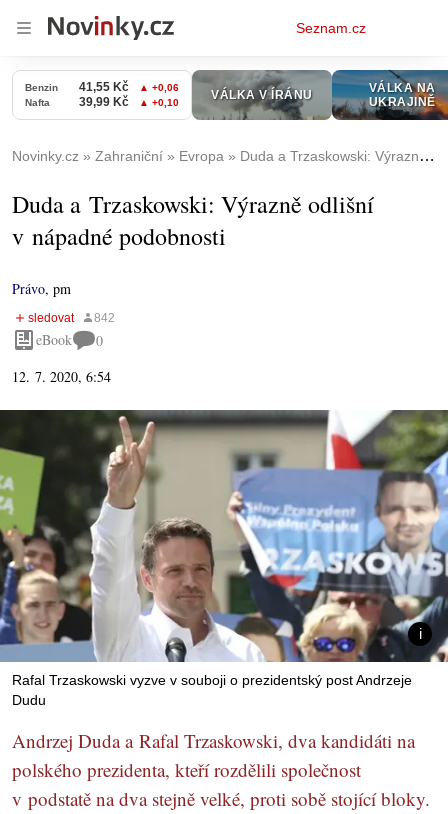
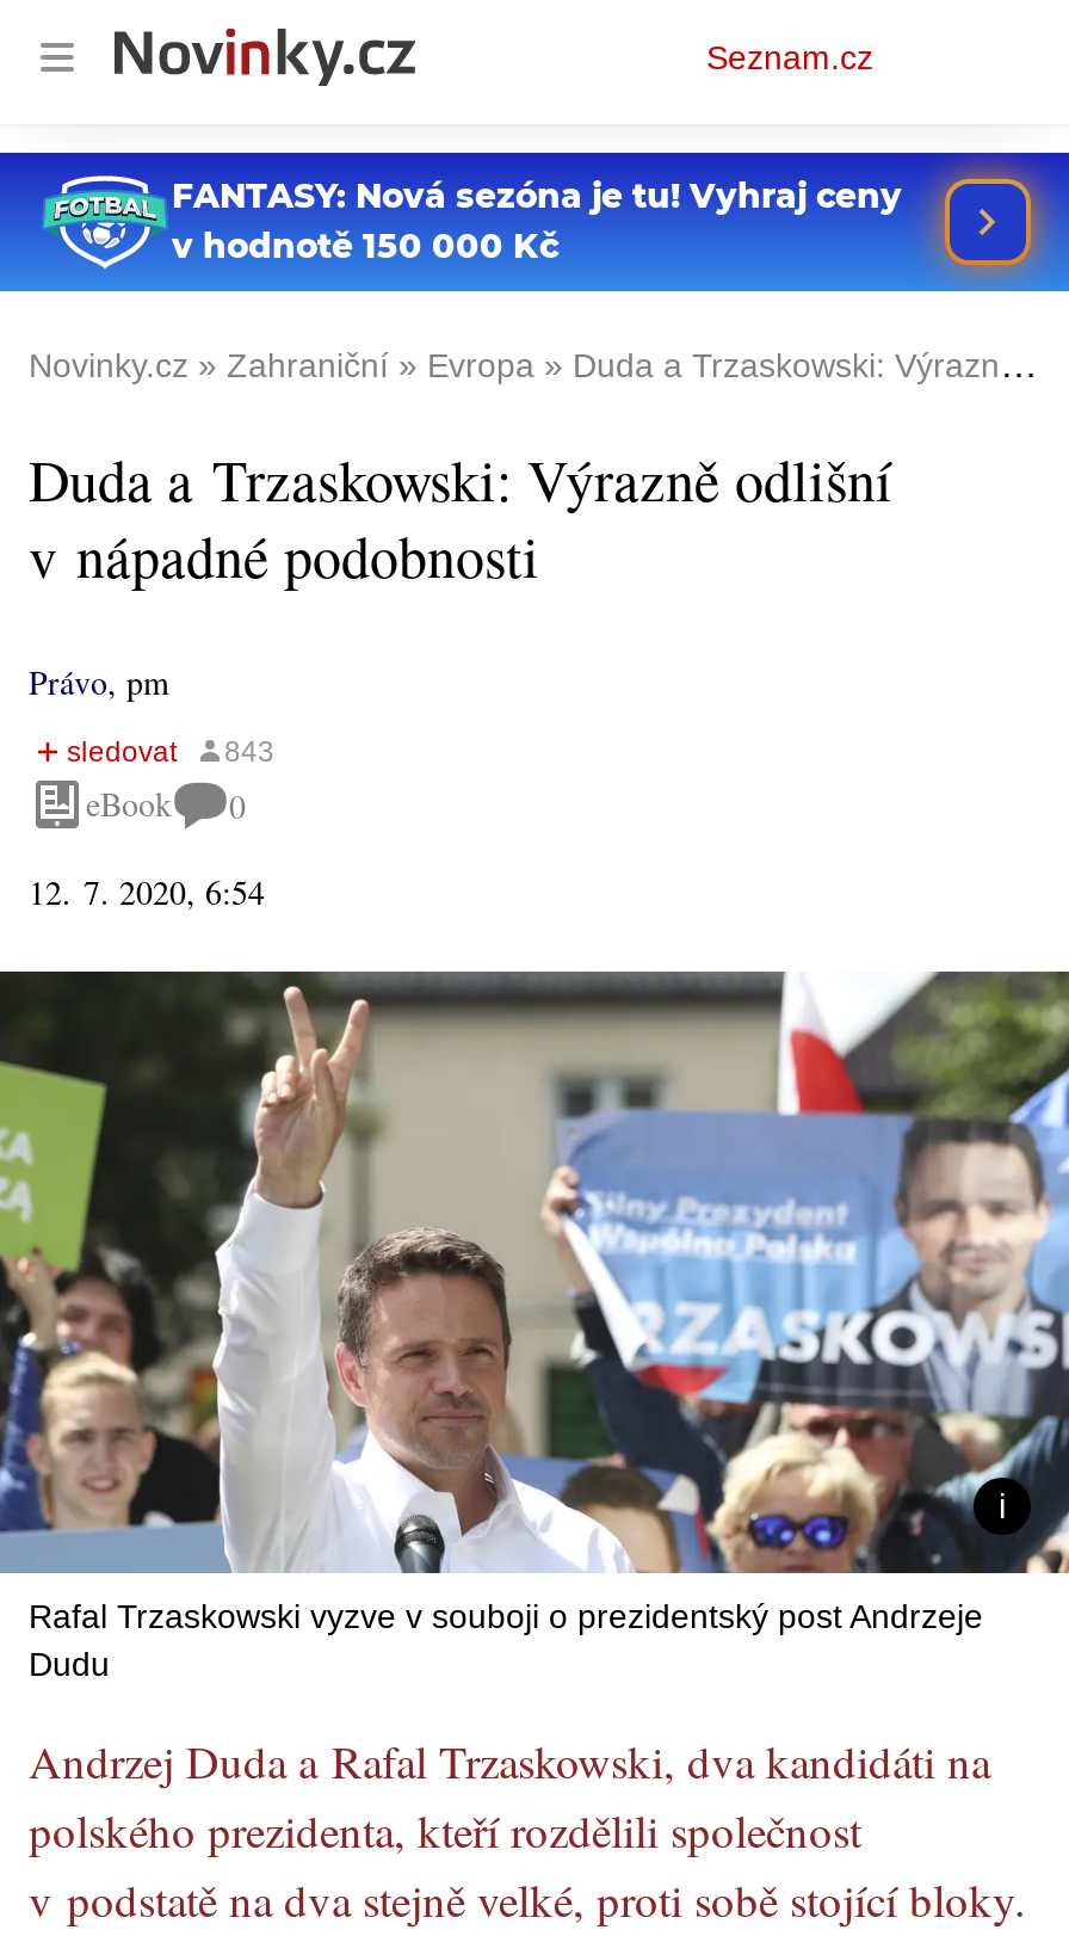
- [image]
+ [image]
